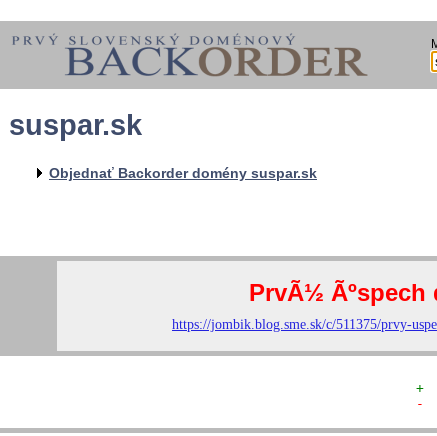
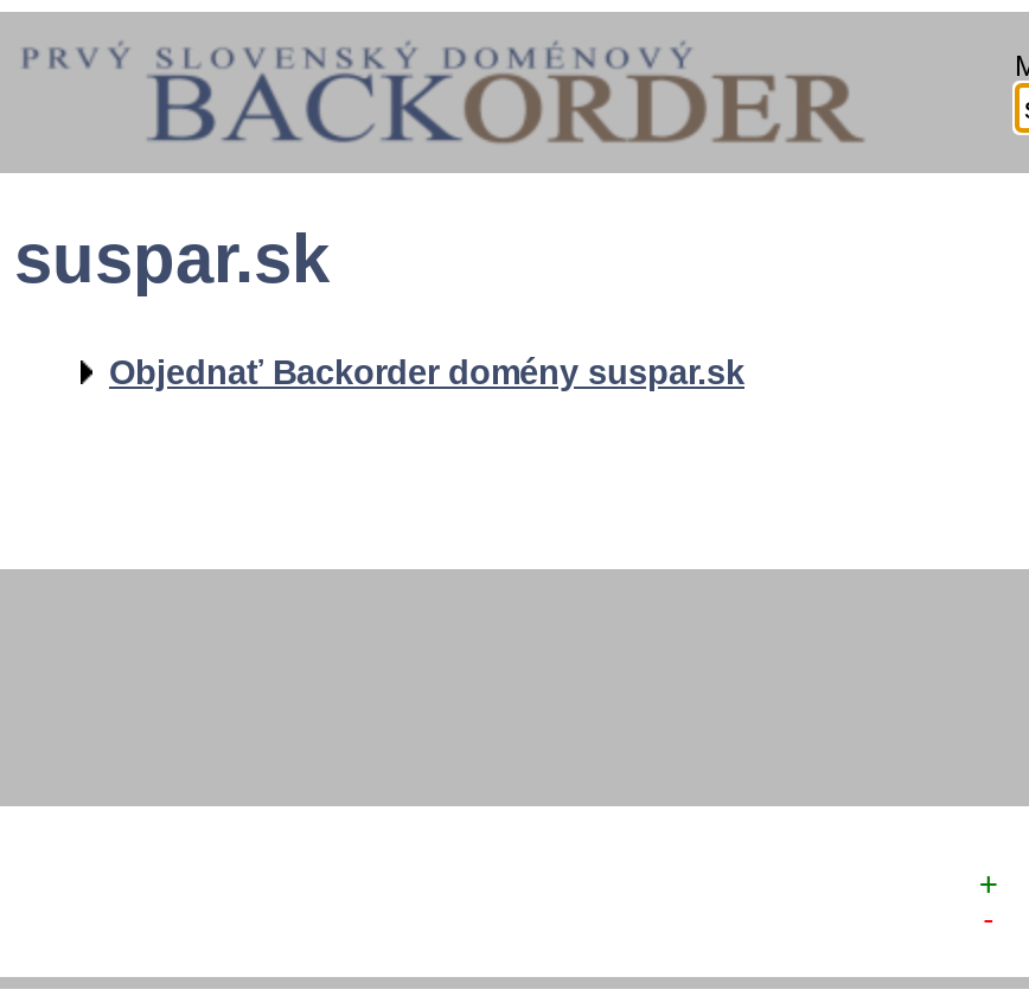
- [image]
